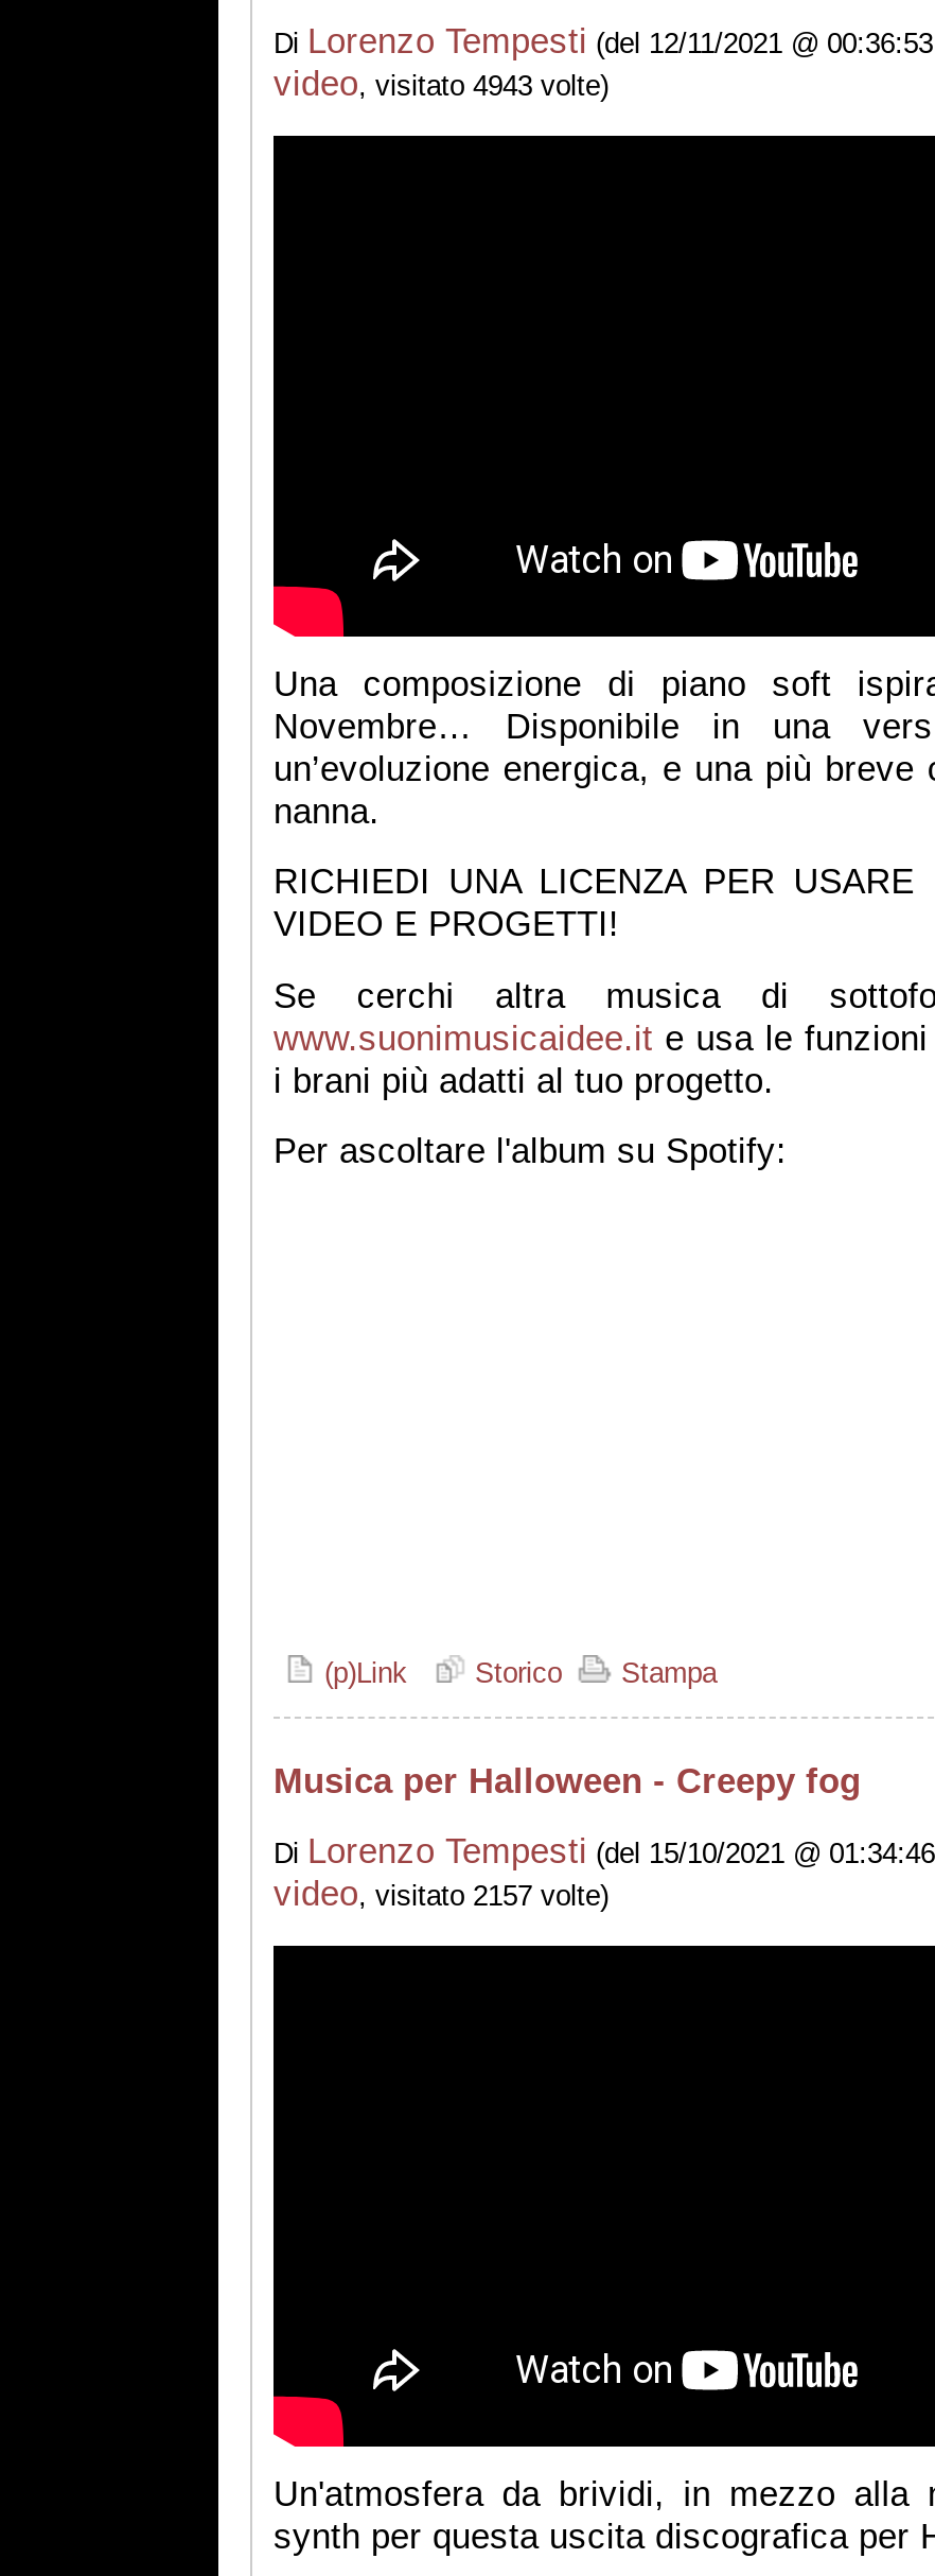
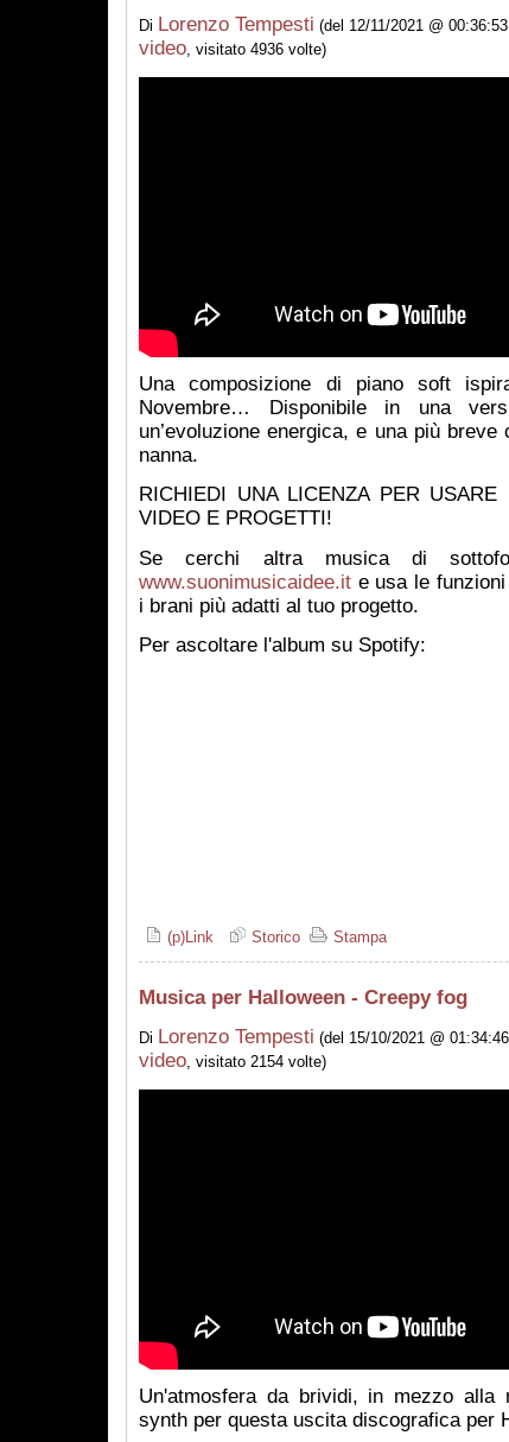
- video, visitato 4943 volte)
+ video, visitato 4936 volte)

- video, visitato 2157 volte)
+ video, visitato 2154 volte)
